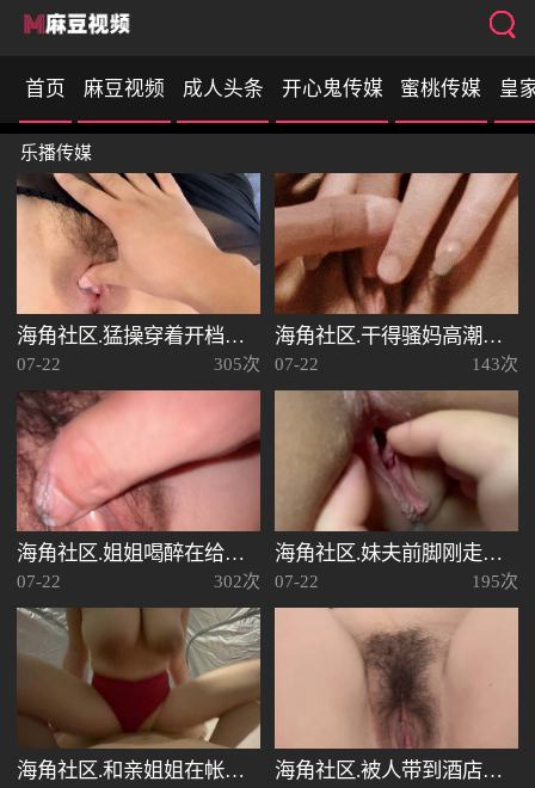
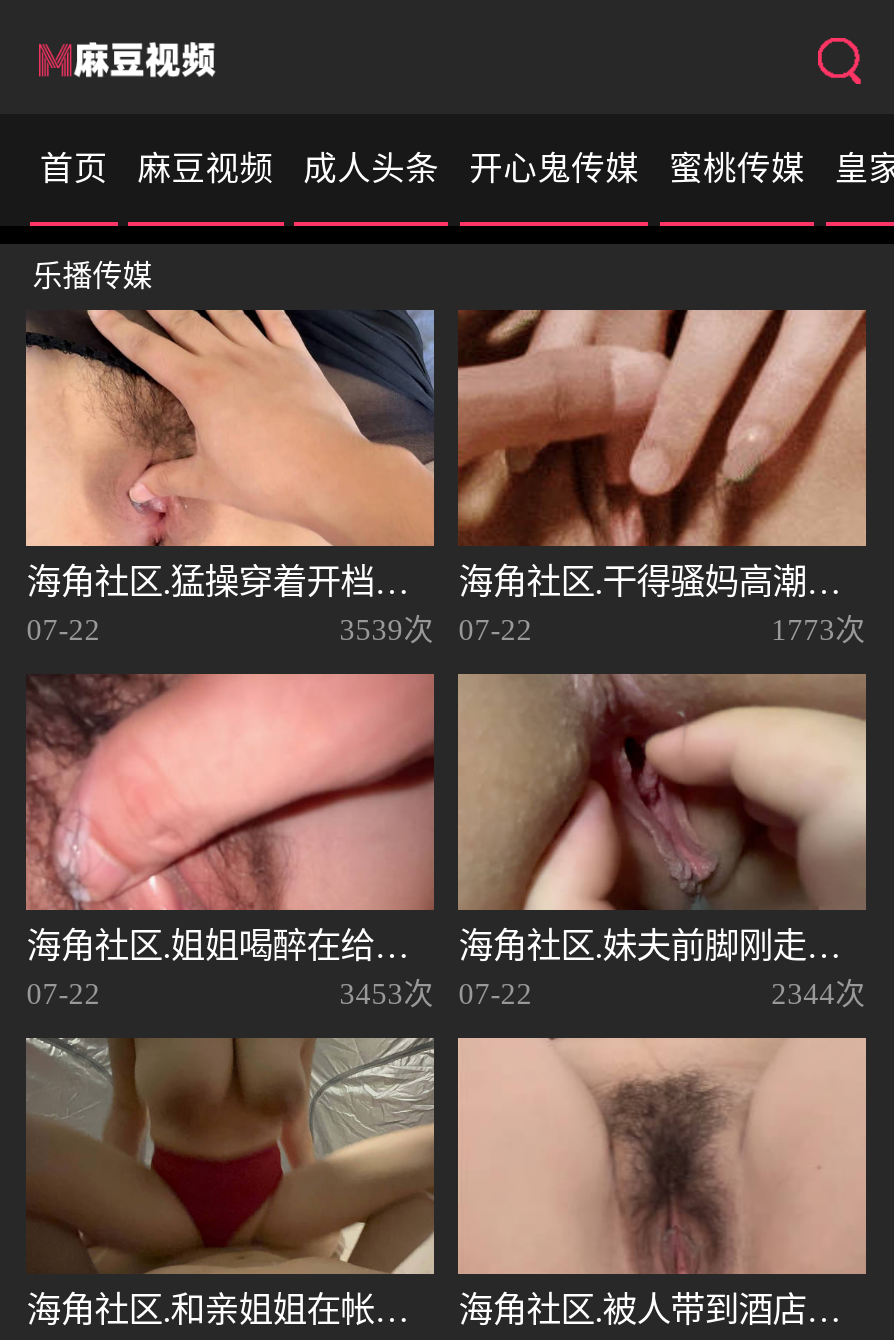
- 305次 07-22
+ 3539次 07-22

- 143次
+ 1773次

- 302次 07-22
+ 3453次 07-22

- 195次
+ 2344次
